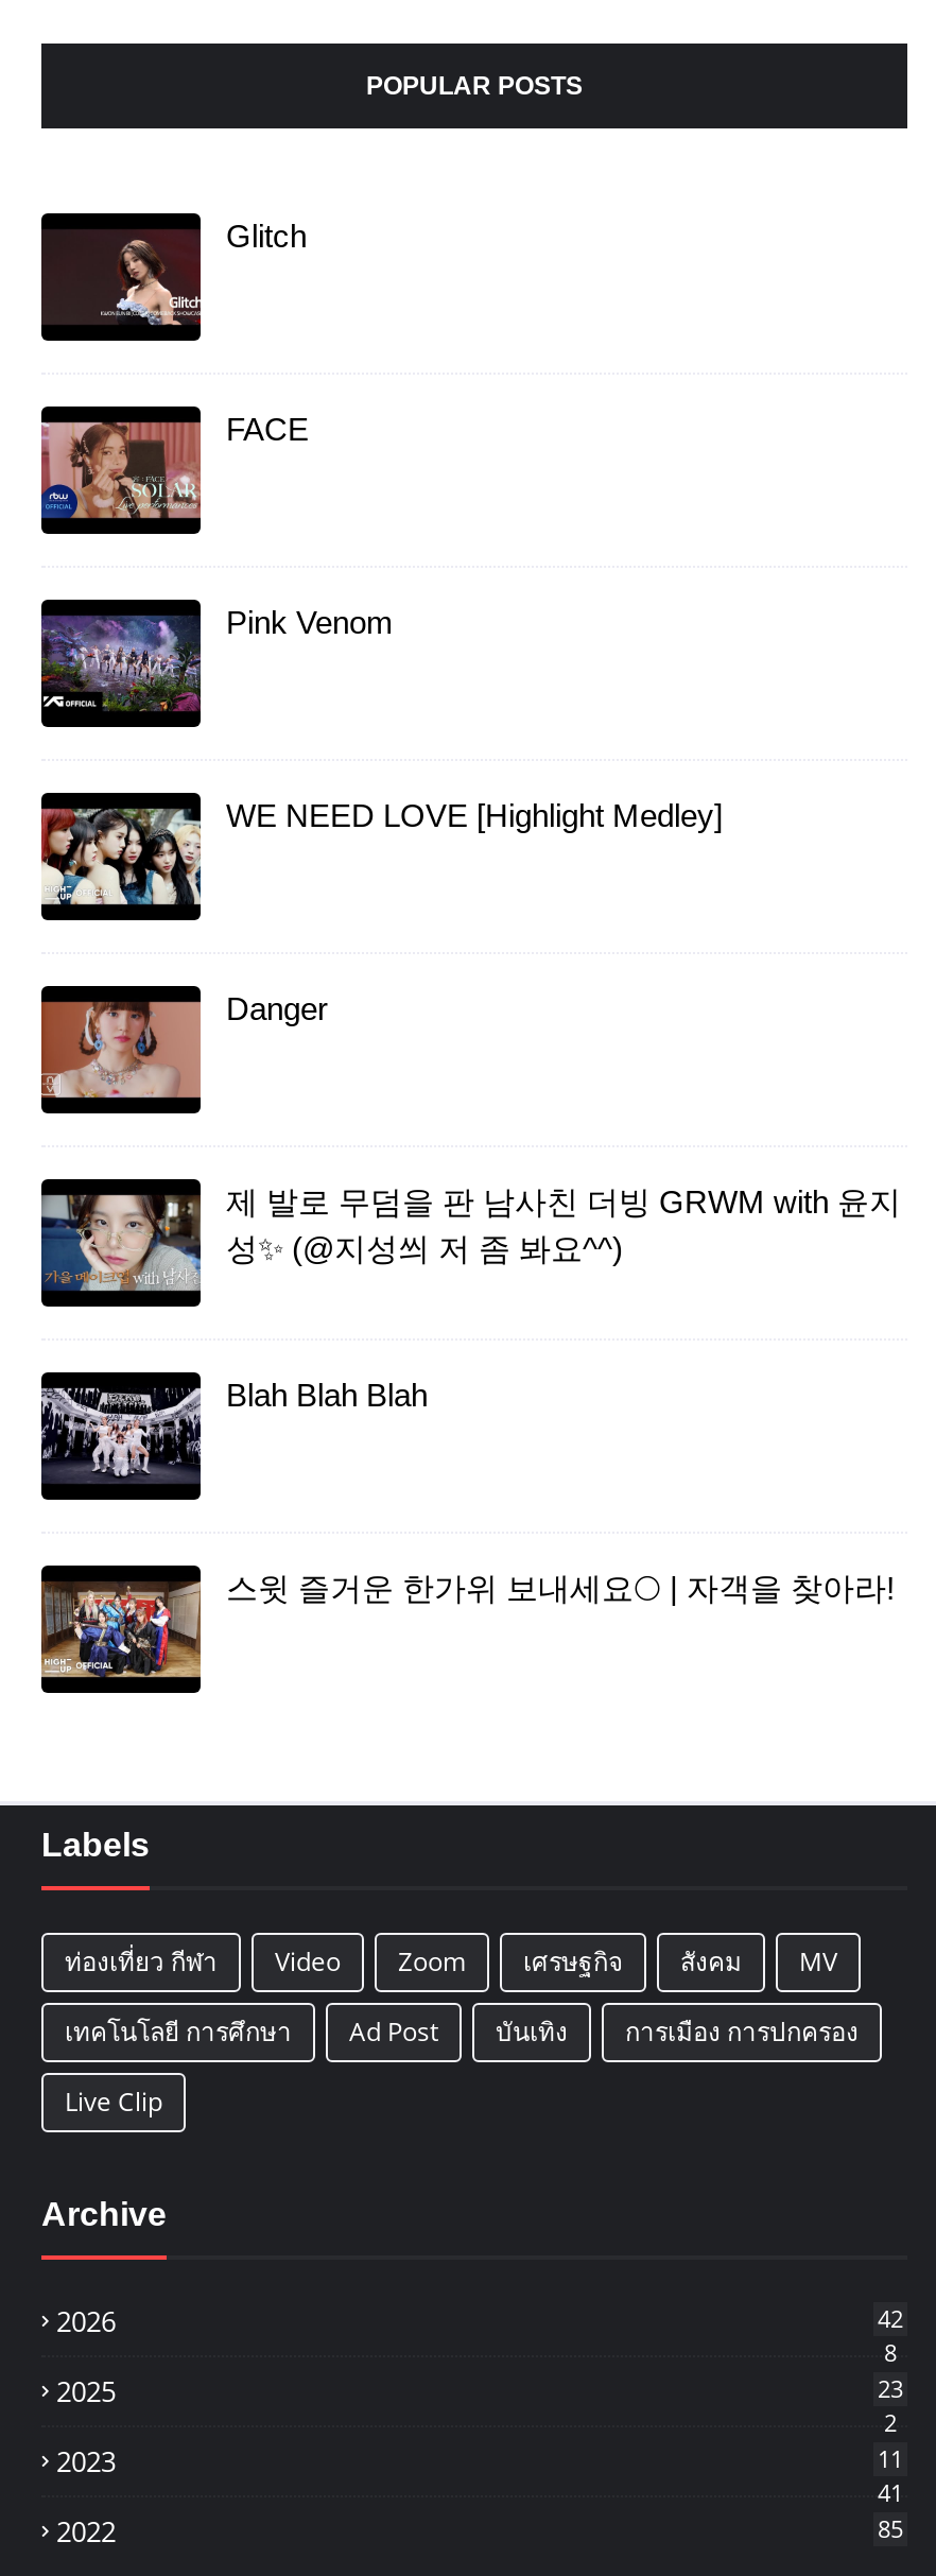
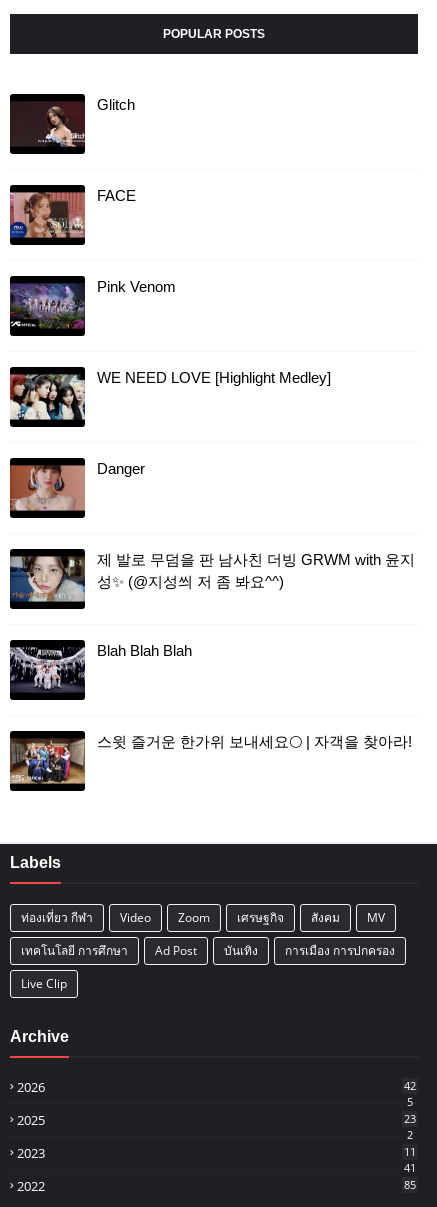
- 8
+ 5
